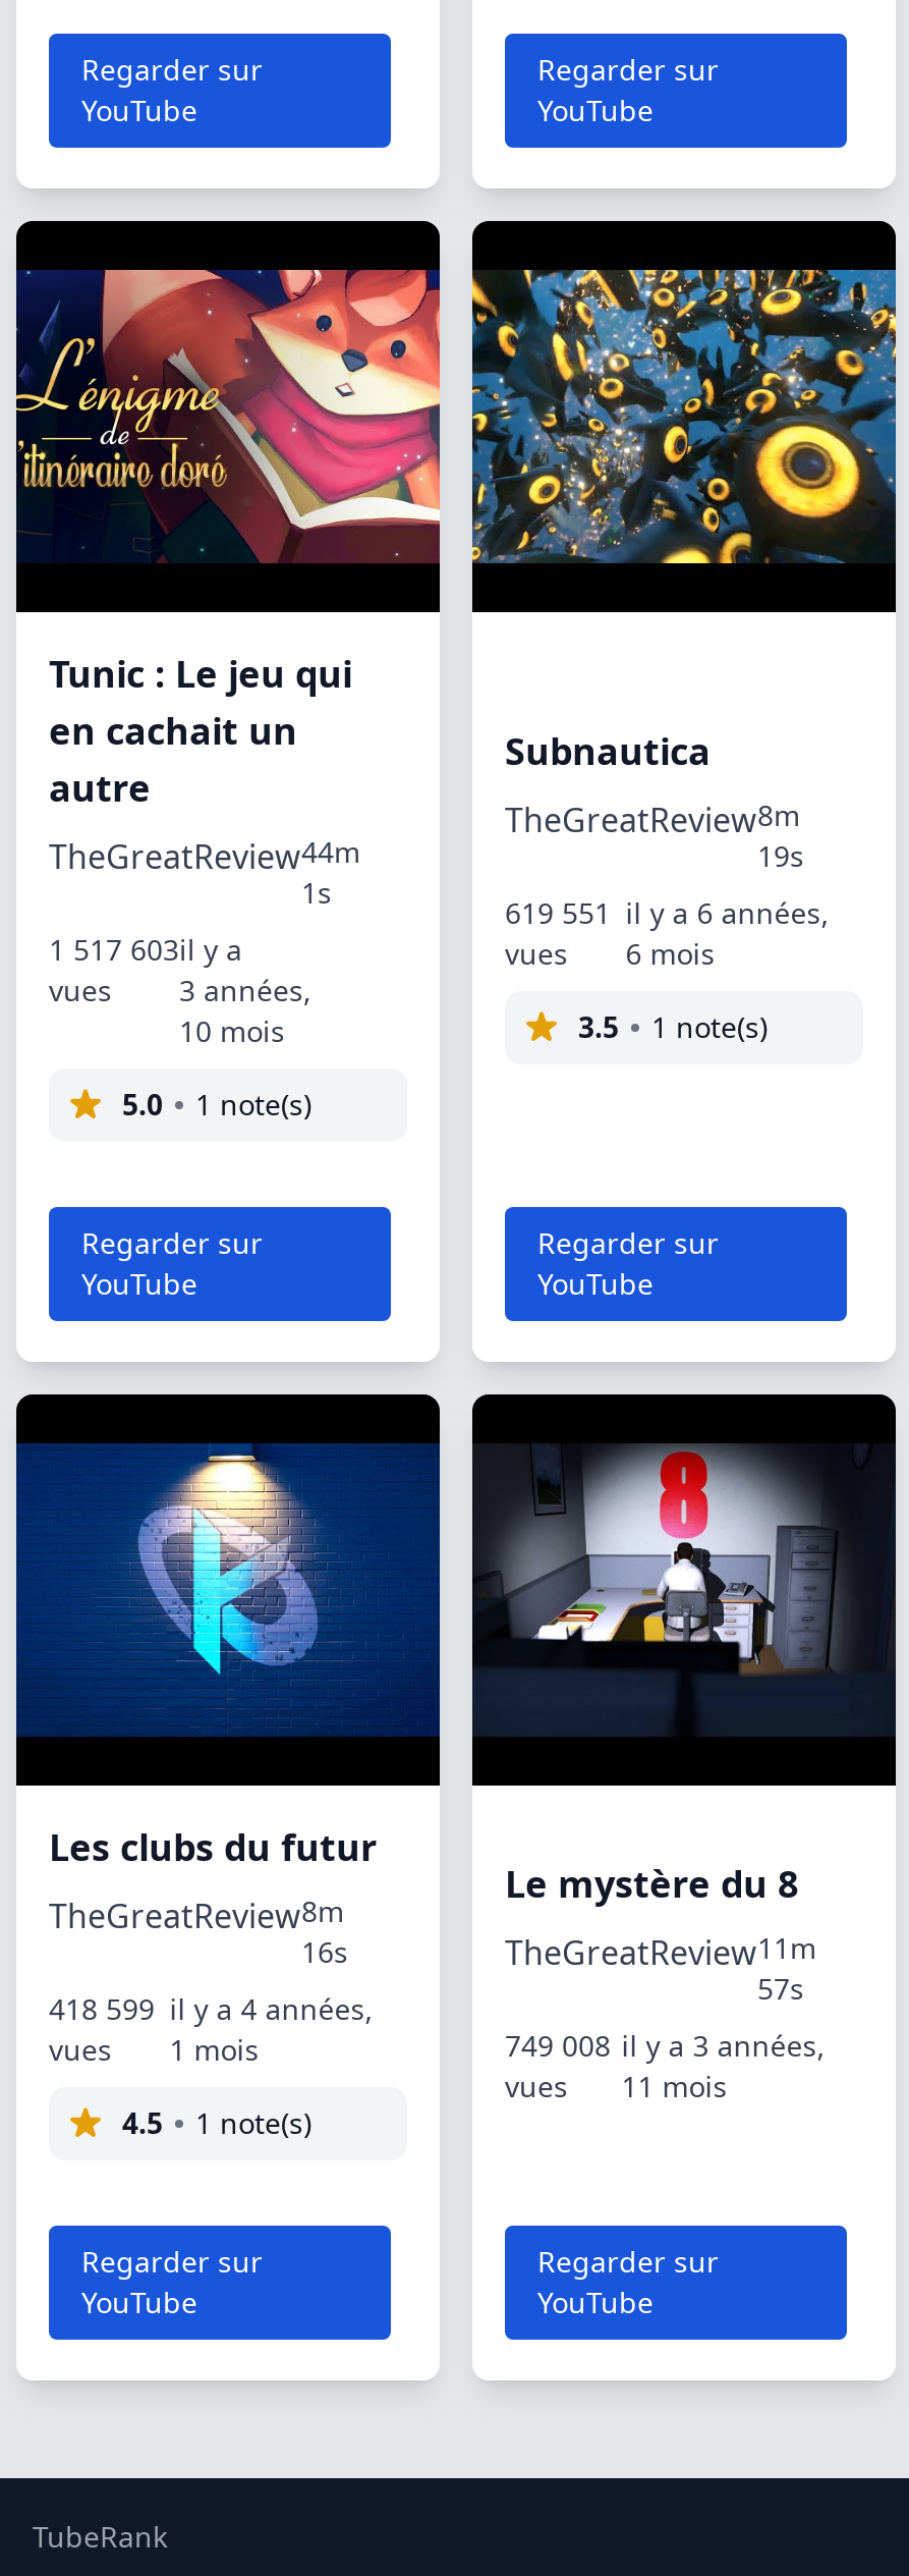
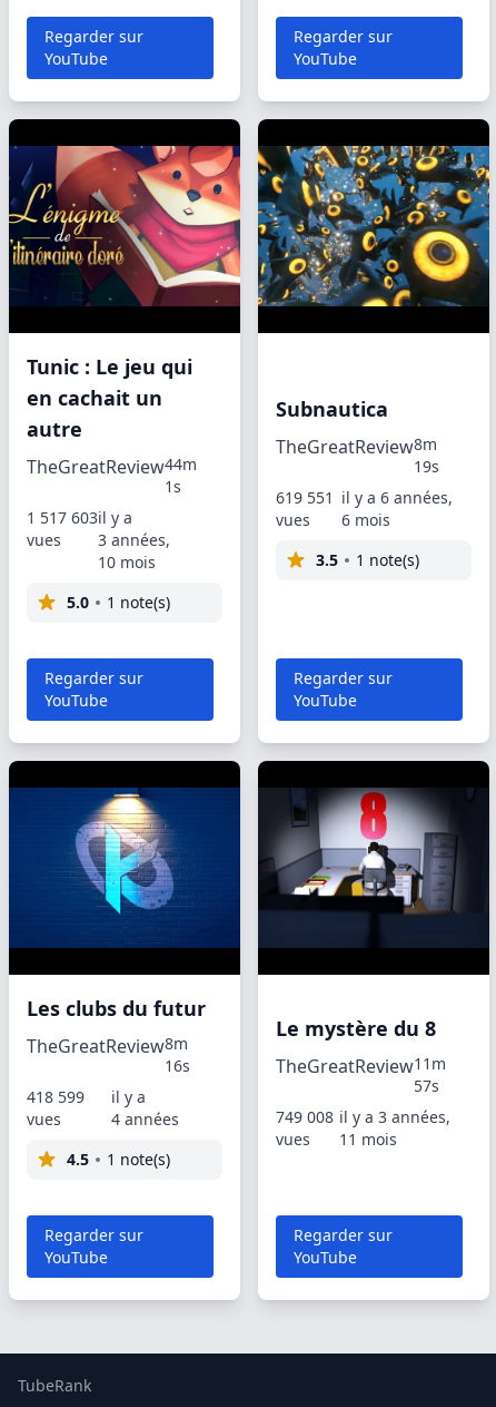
- il y a 4 années,
- 1 mois
+ il y a
+ 4 années
